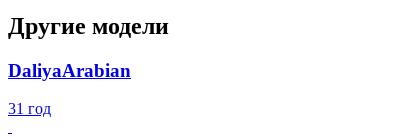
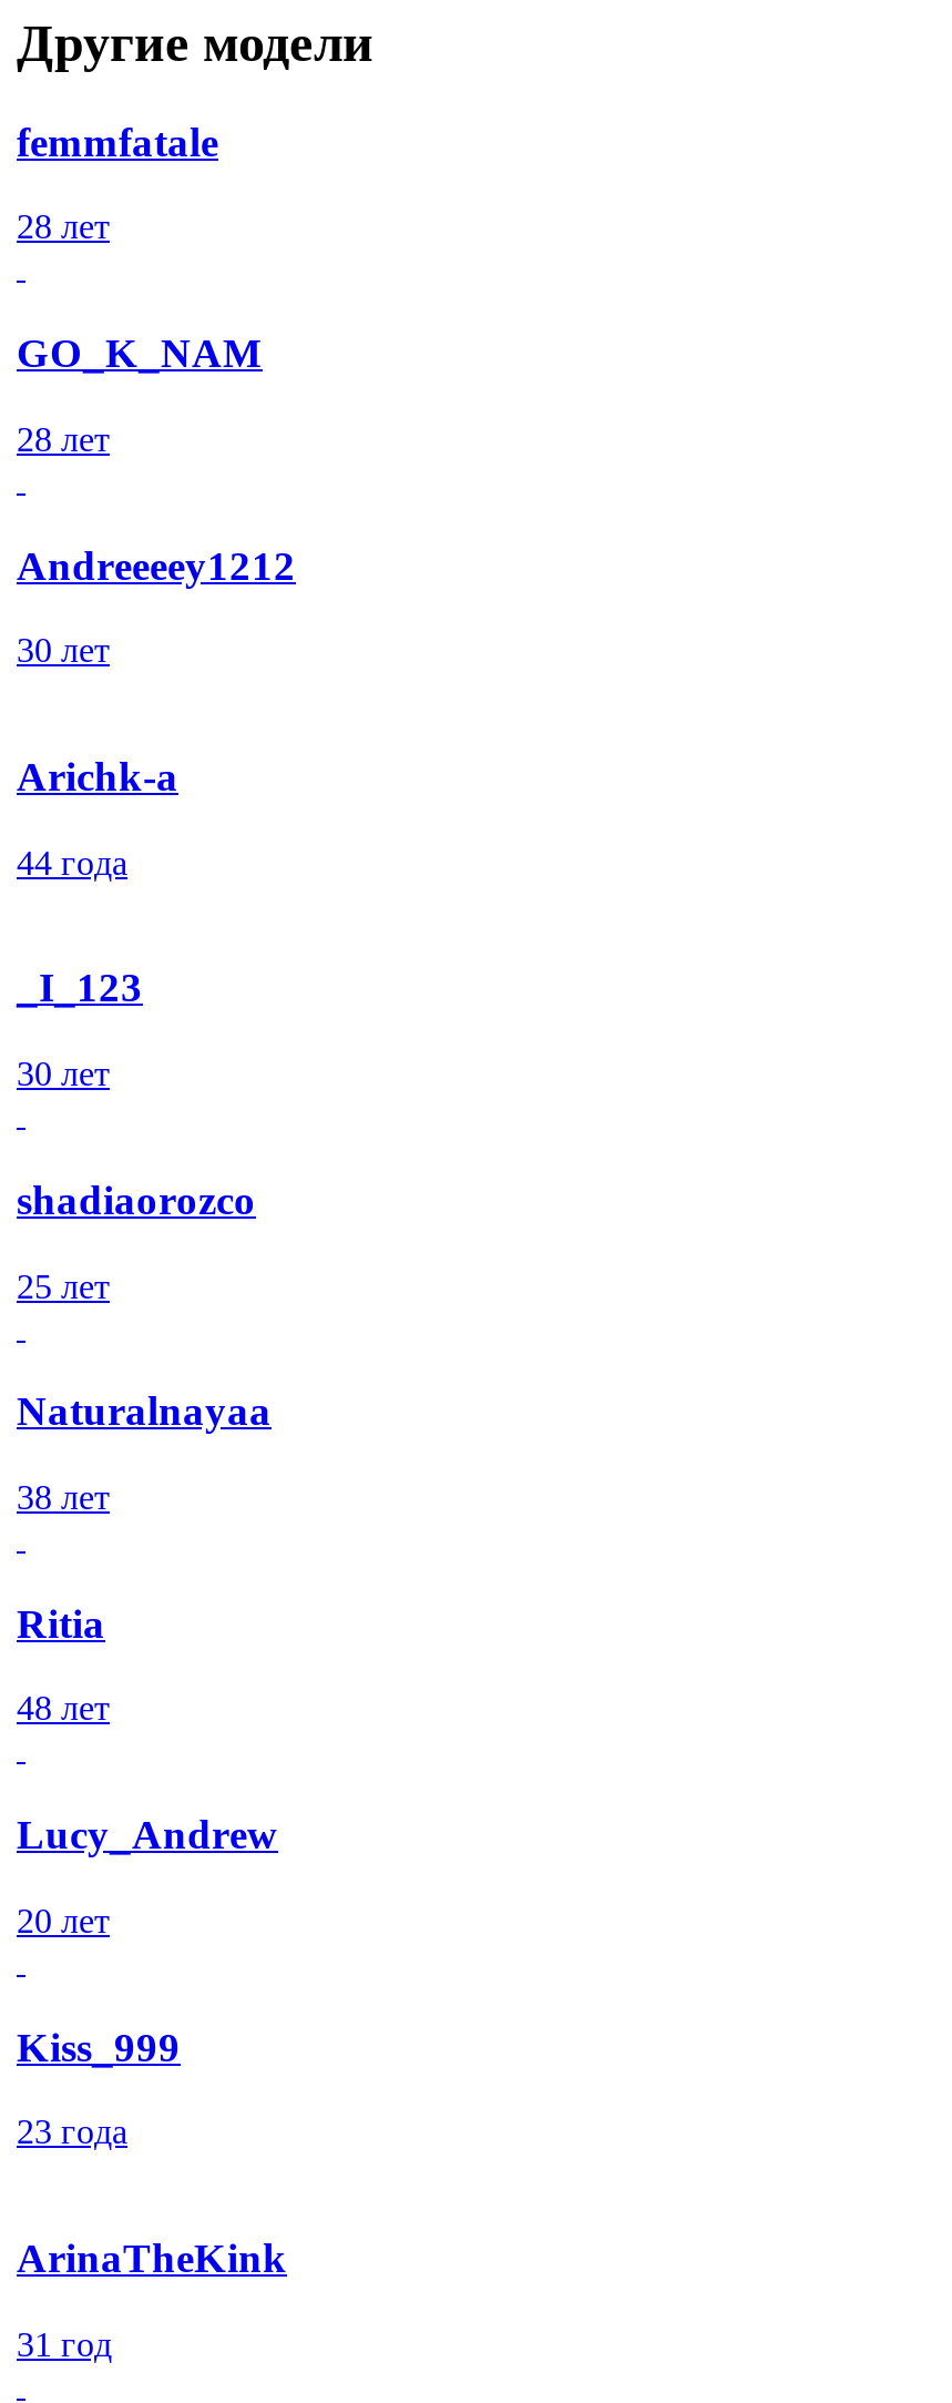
- DaliyaArabian
+ femmfatale
+ 28 лет
+ GO_K_NAM
+ 28 лет
+ Andreeeey1212
+ 30 лет
+ Arichk-a
+ 44 года
+ _I_123
+ 30 лет
+ shadiaorozco
+ 25 лет
+ Naturalnayaa
+ 38 лет
+ Ritia
+ 48 лет
+ Lucy_Andrew
+ 20 лет
+ Kiss_999
+ 23 года
+ ArinaTheKink
